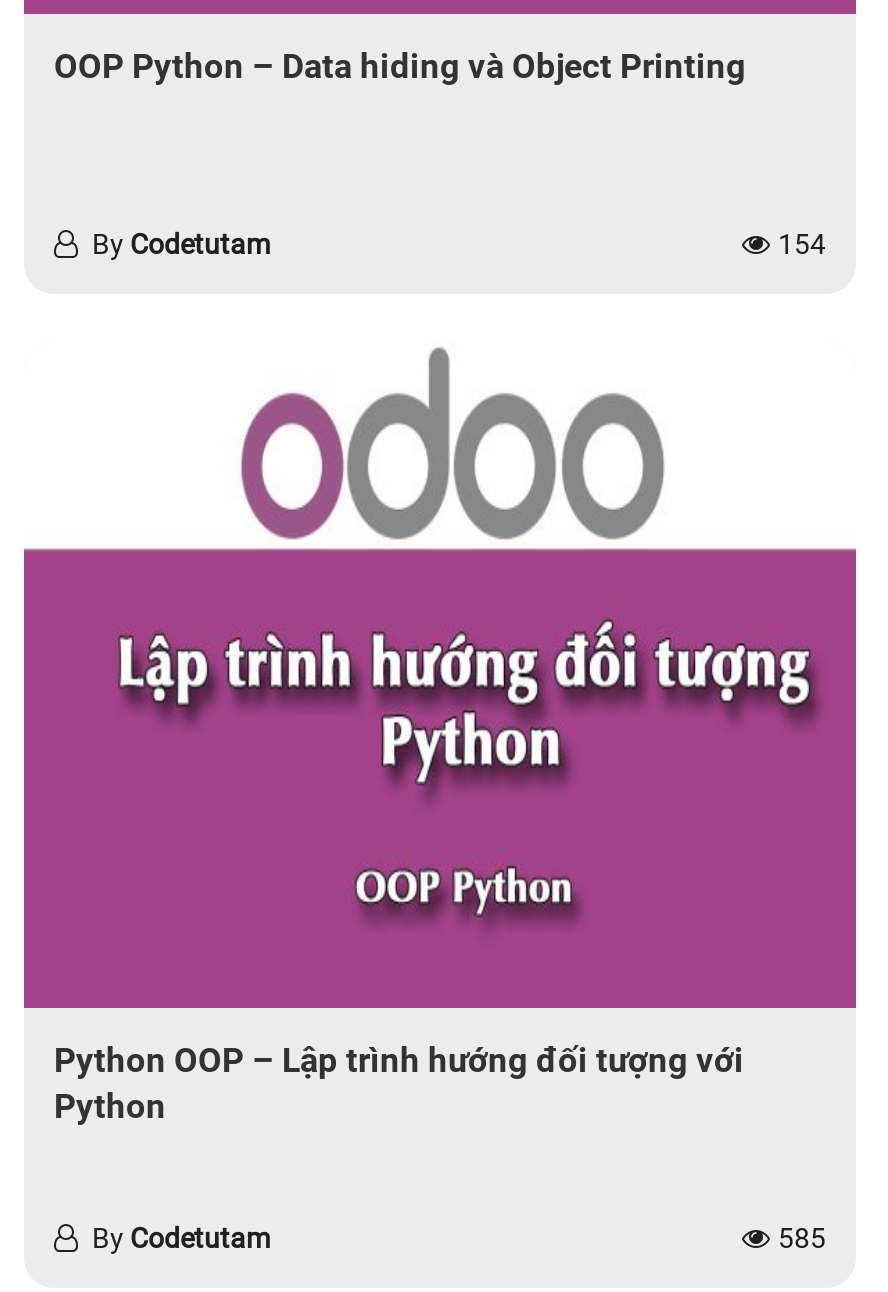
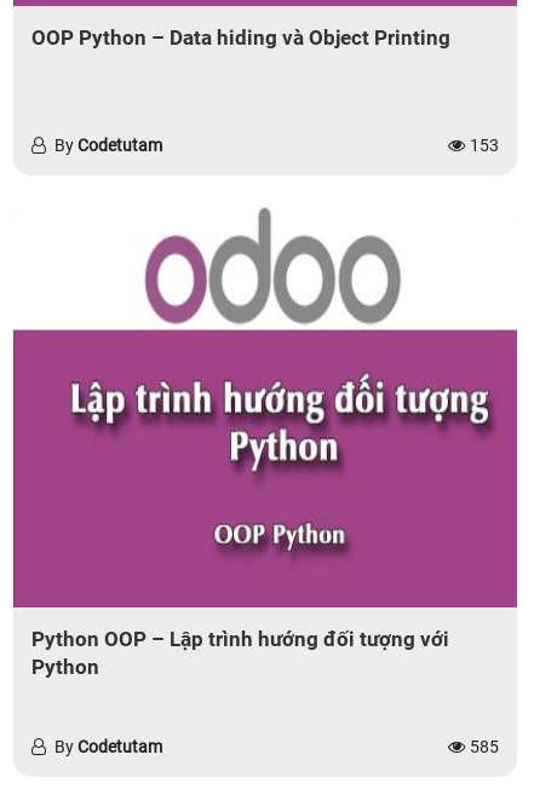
- 154
+ 153
